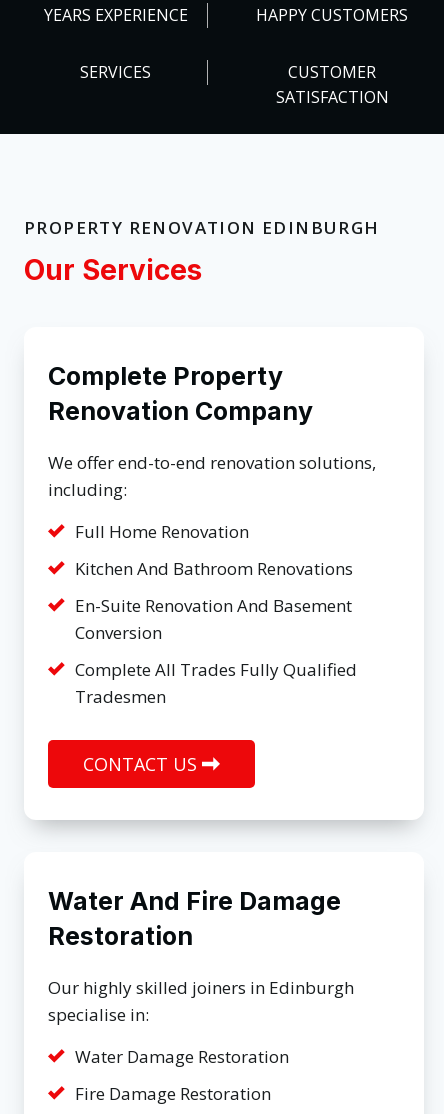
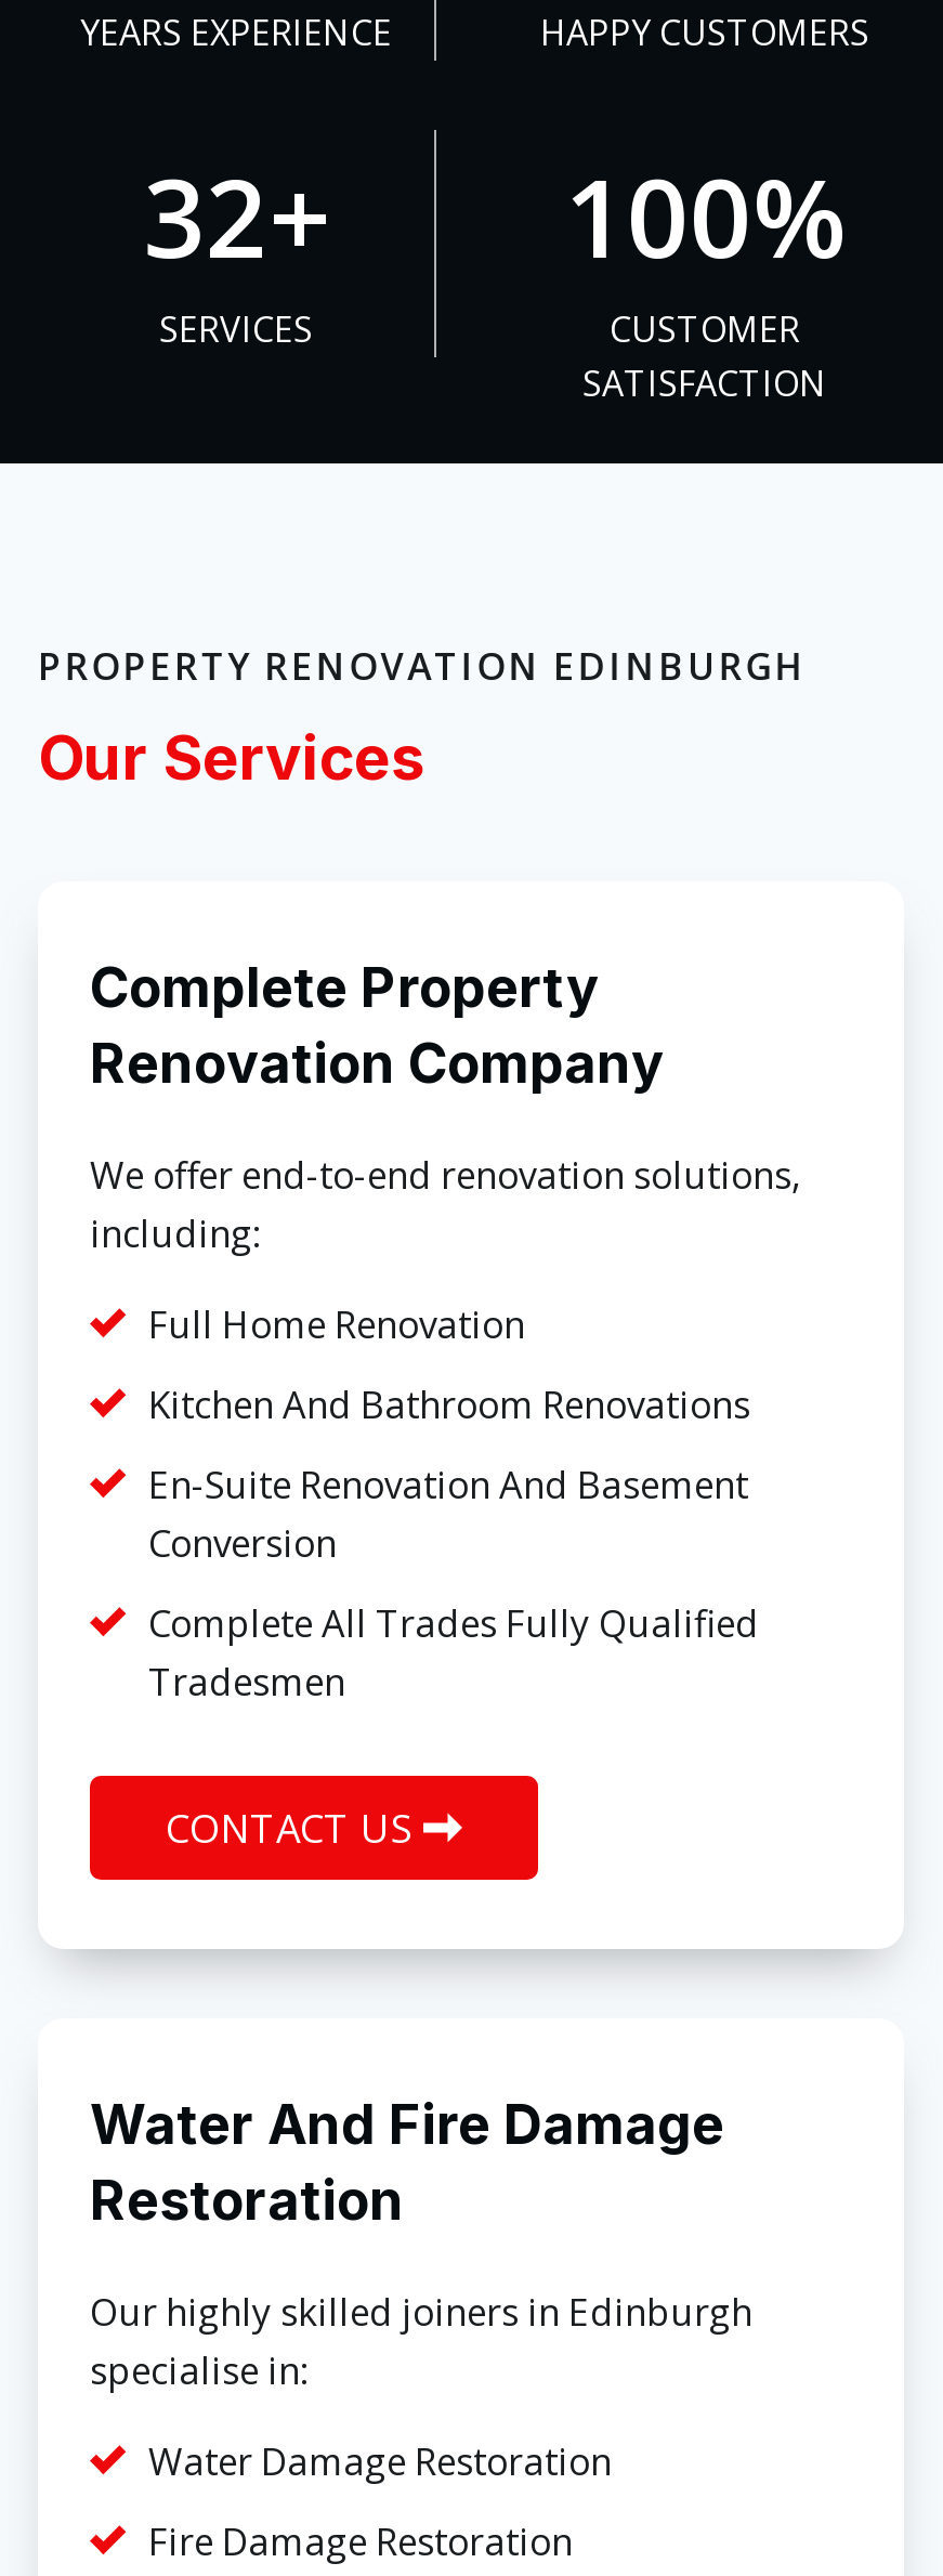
+ 32+

+ 100%
